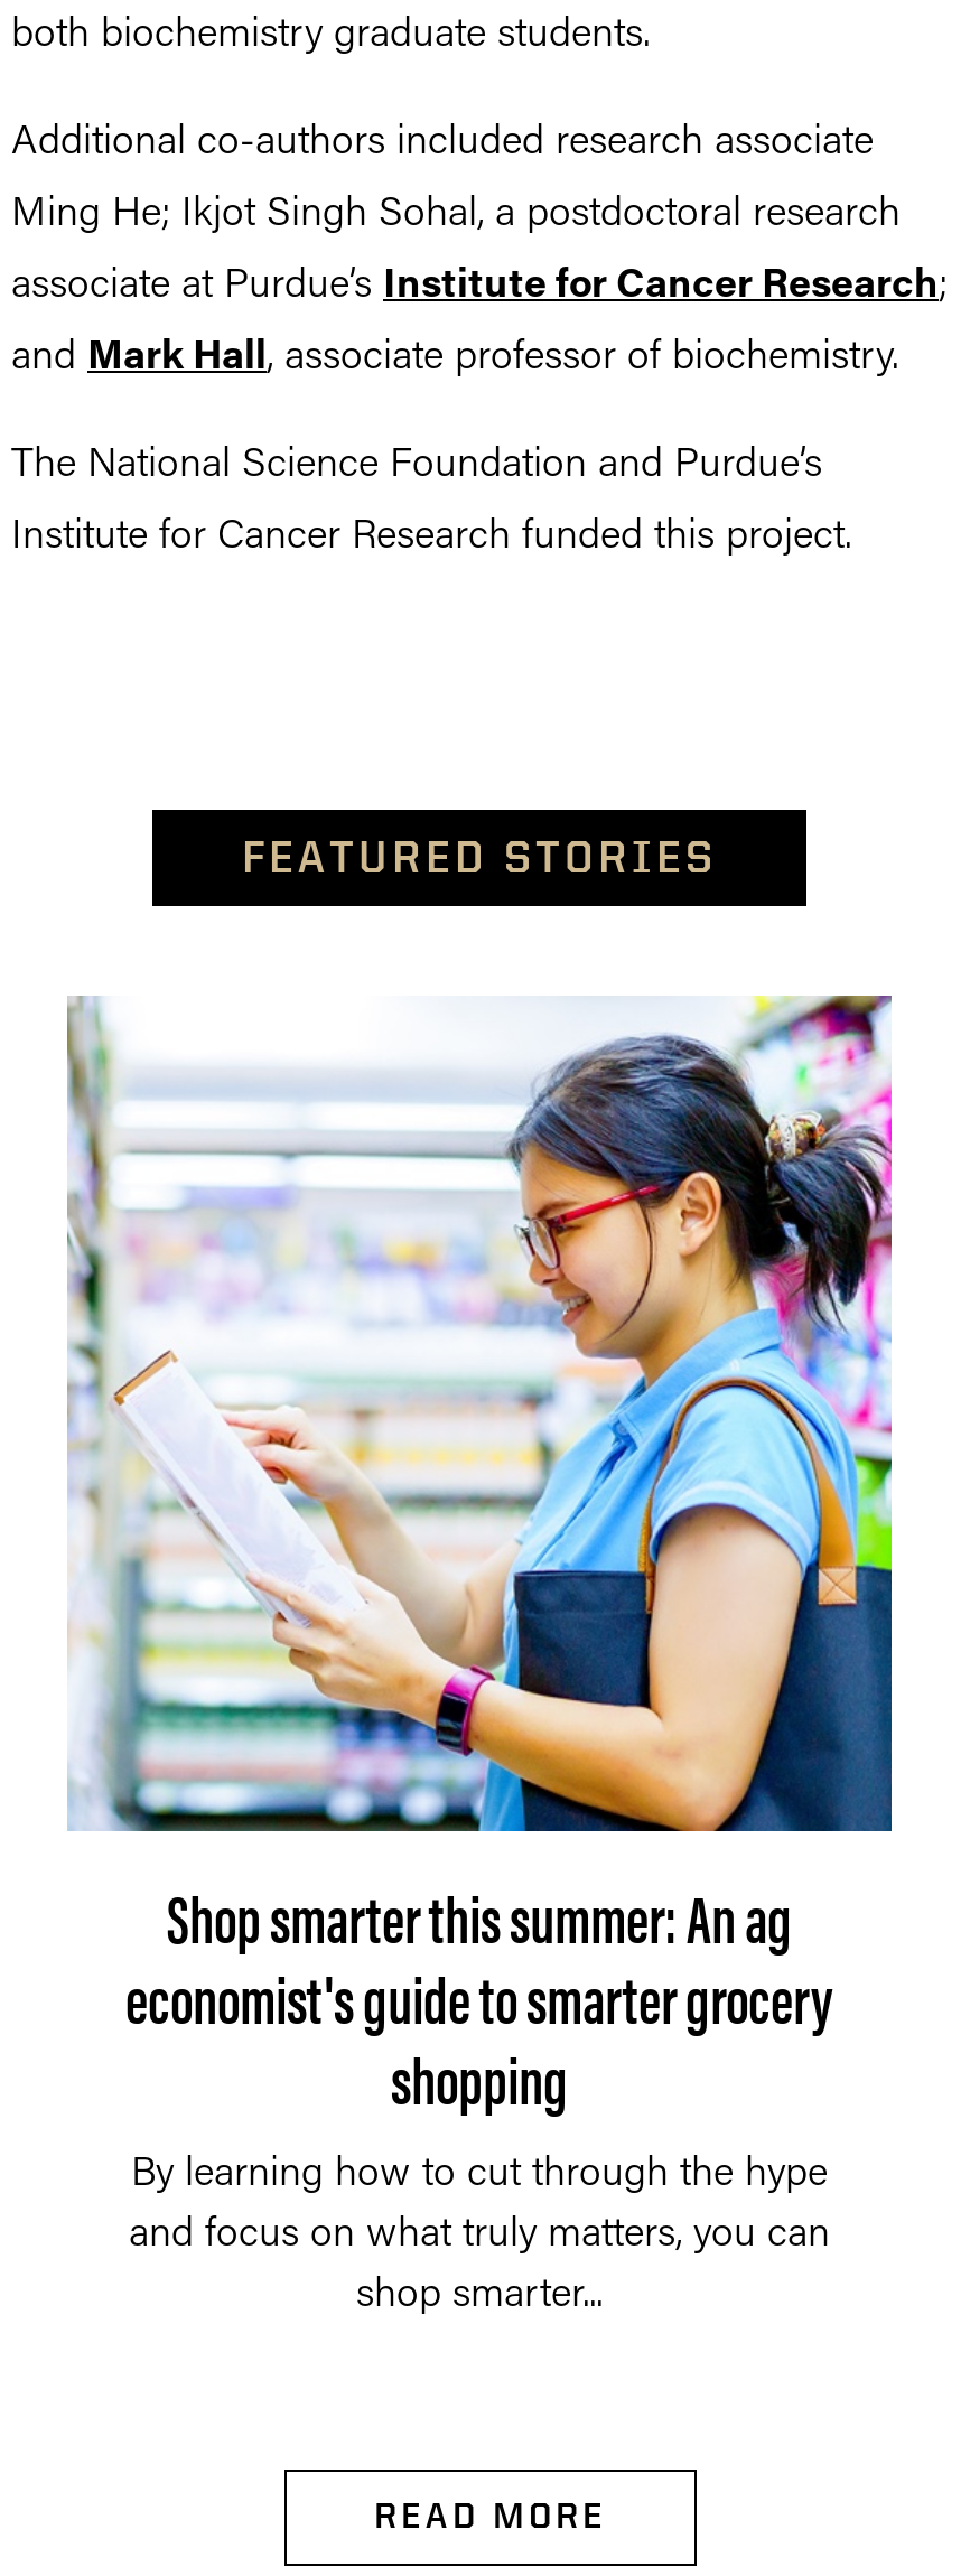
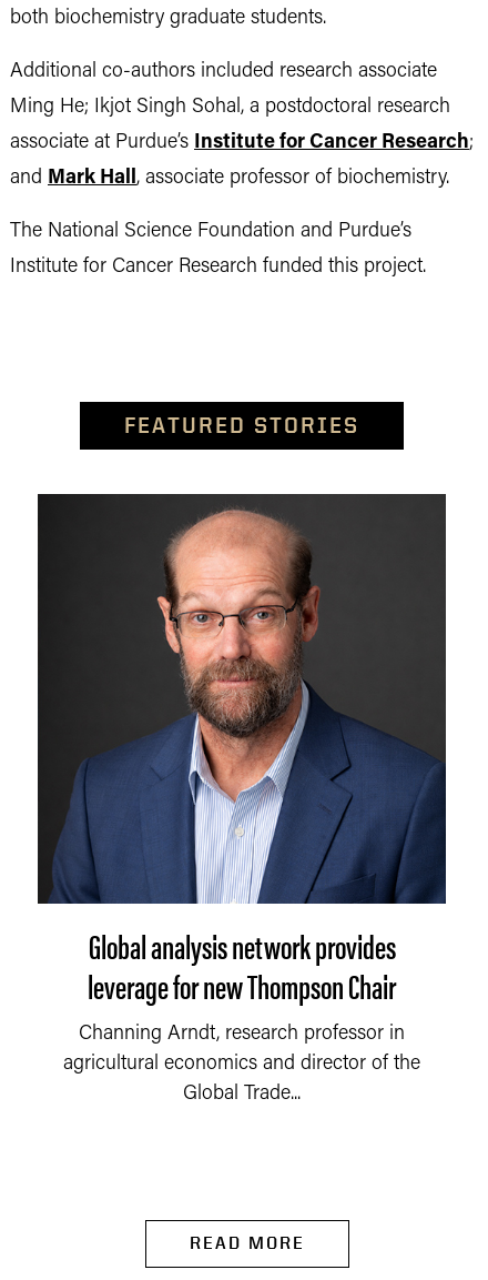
- [image]
- Shop smarter this summer: An ag
- economist's guide to smarter grocery
- shopping
- By learning how to cut through the hype
- and focus on what truly matters, you can
- shop smarter...
+ [image]
+ Global analysis network provides
+ leverage for new Thompson Chair
+ Channing Arndt, research professor in
+ agricultural economics and director of the
+ Global Trade...
